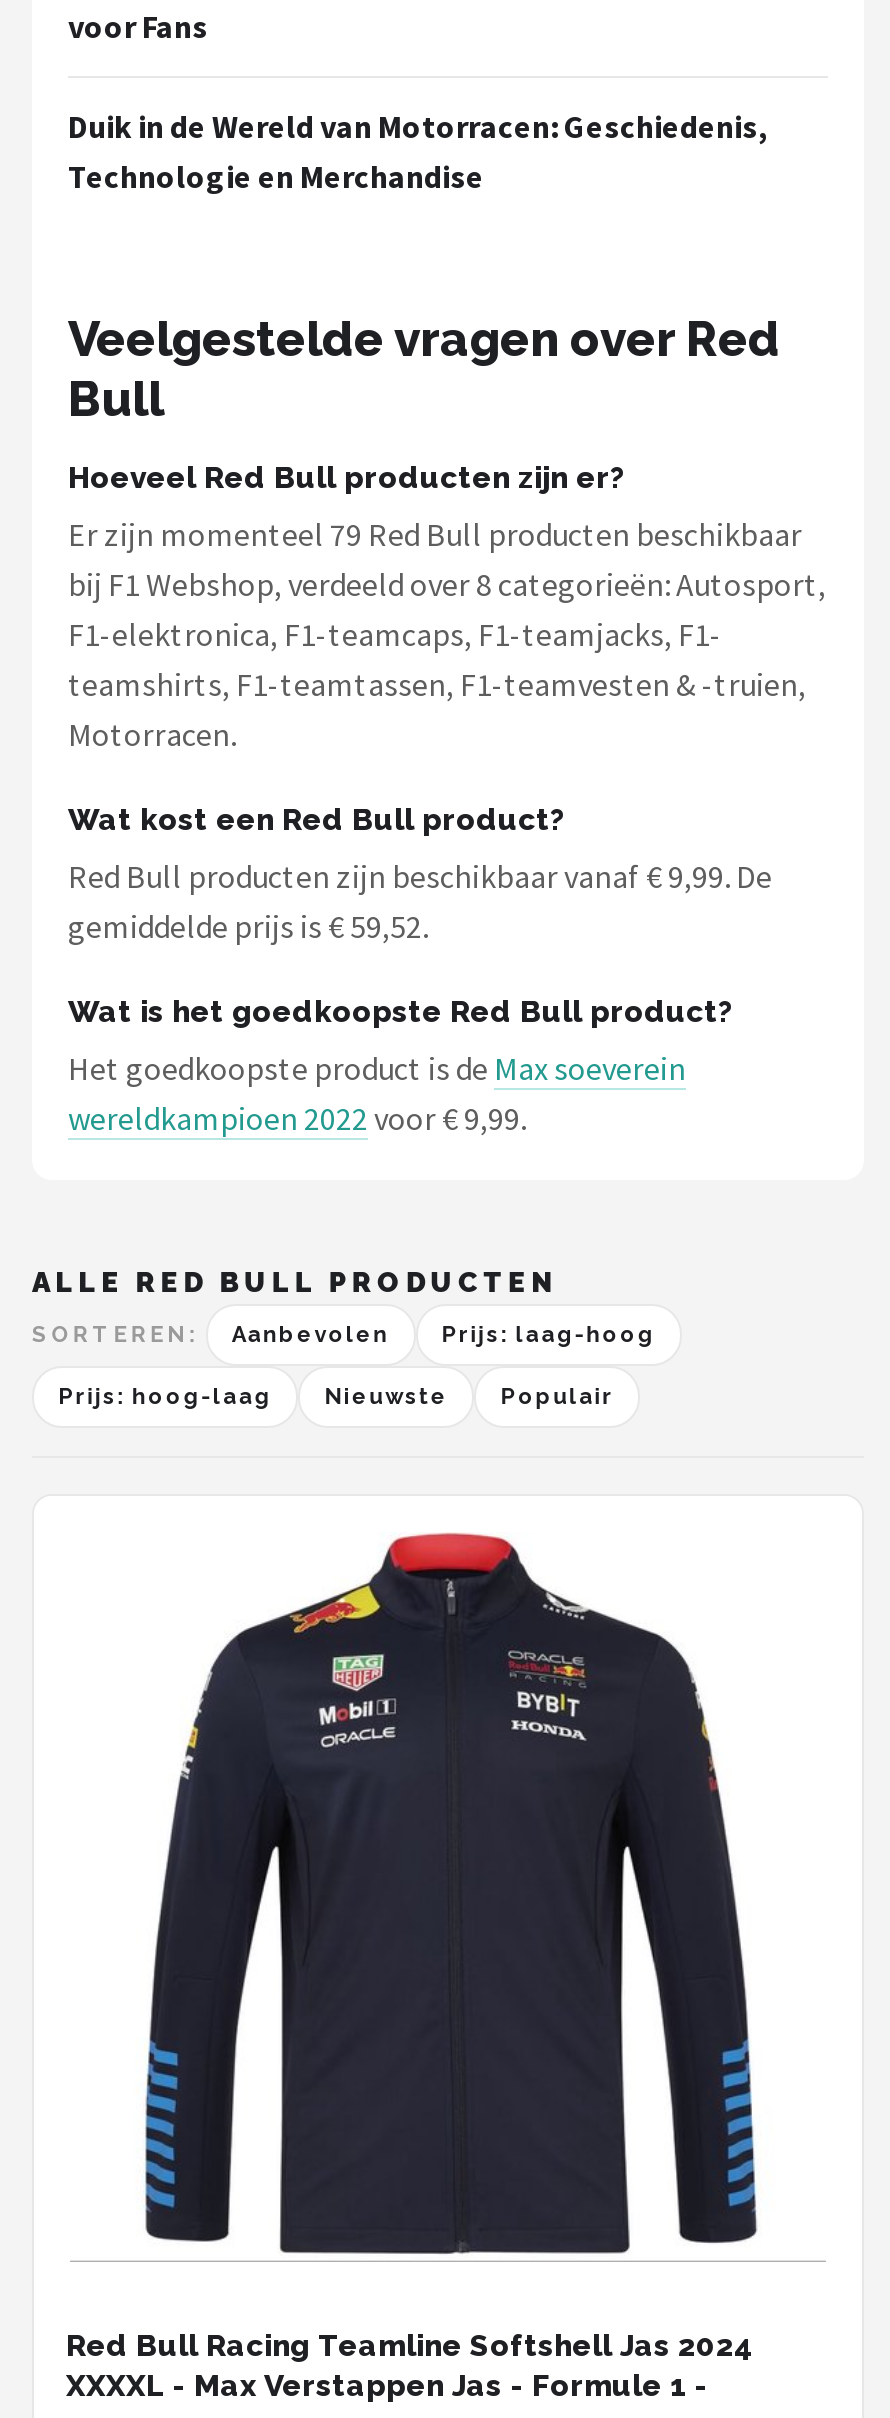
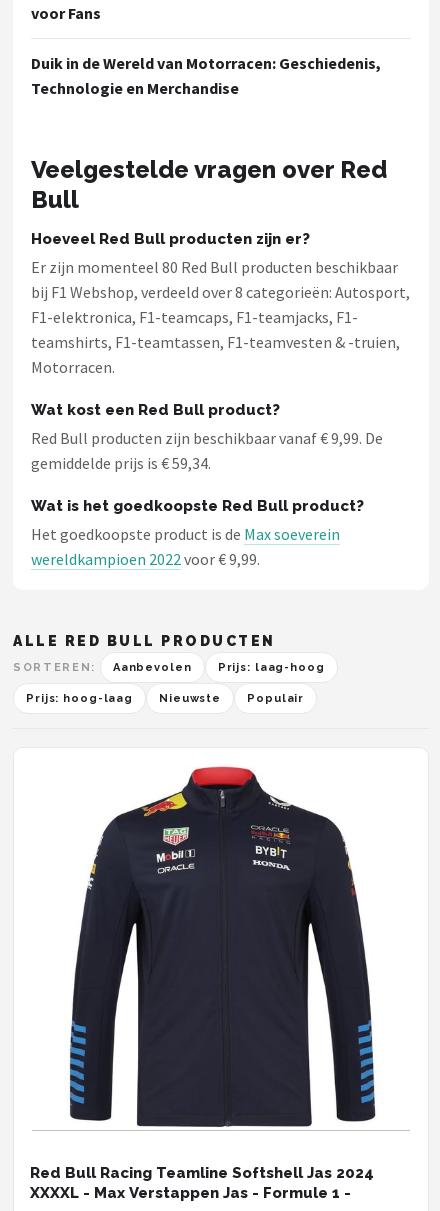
- Er zijn momenteel 79 Red Bull producten beschikbaar
+ Er zijn momenteel 80 Red Bull producten beschikbaar

- gemiddelde prijs is € 59,52.
+ gemiddelde prijs is € 59,34.
